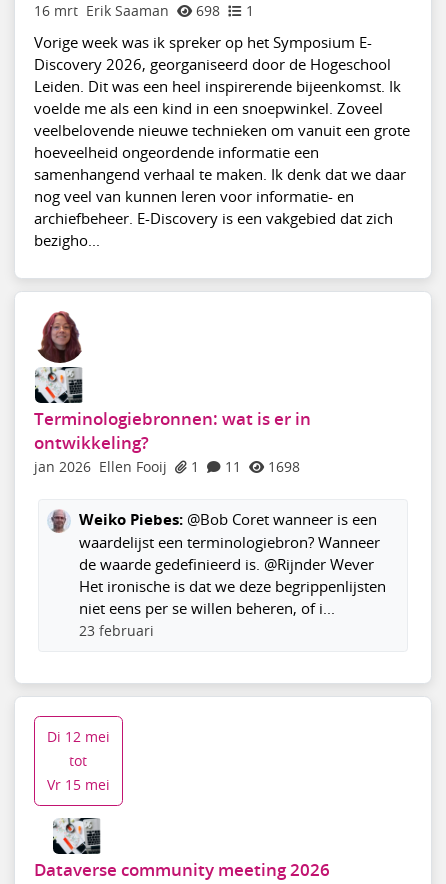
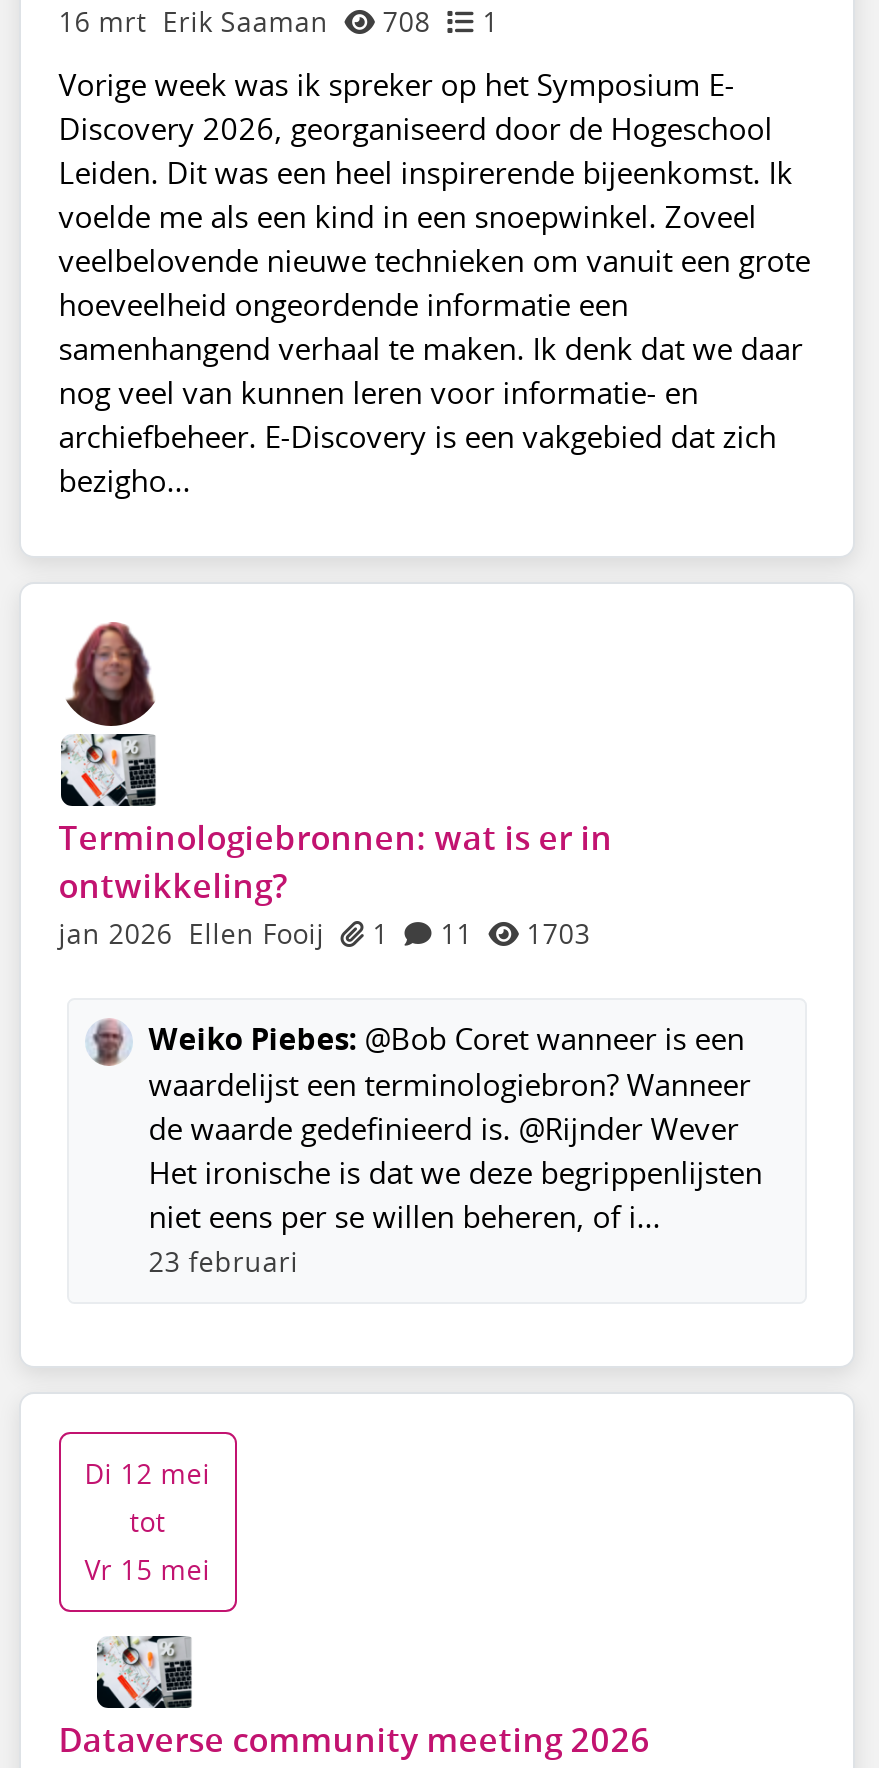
- 16 mrt Erik Saaman 698 1
+ 16 mrt Erik Saaman 708 1

- jan 2026 Ellen Fooij 1 11 1698
+ jan 2026 Ellen Fooij 1 11 1703
